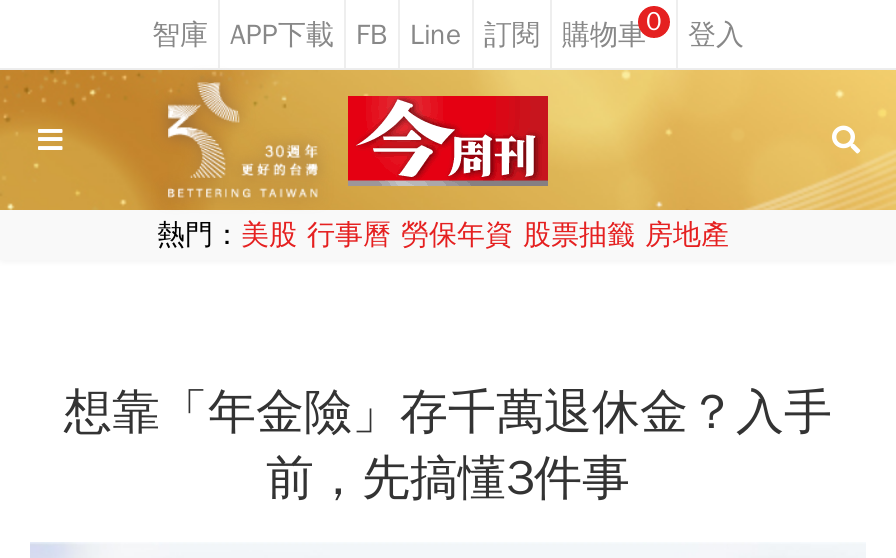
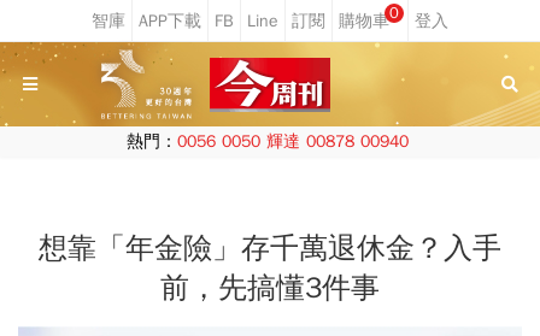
- 熱門：美股 行事曆 勞保年資 股票抽籤 房地產
+ 熱門：0056 0050 輝達 00878 00940
